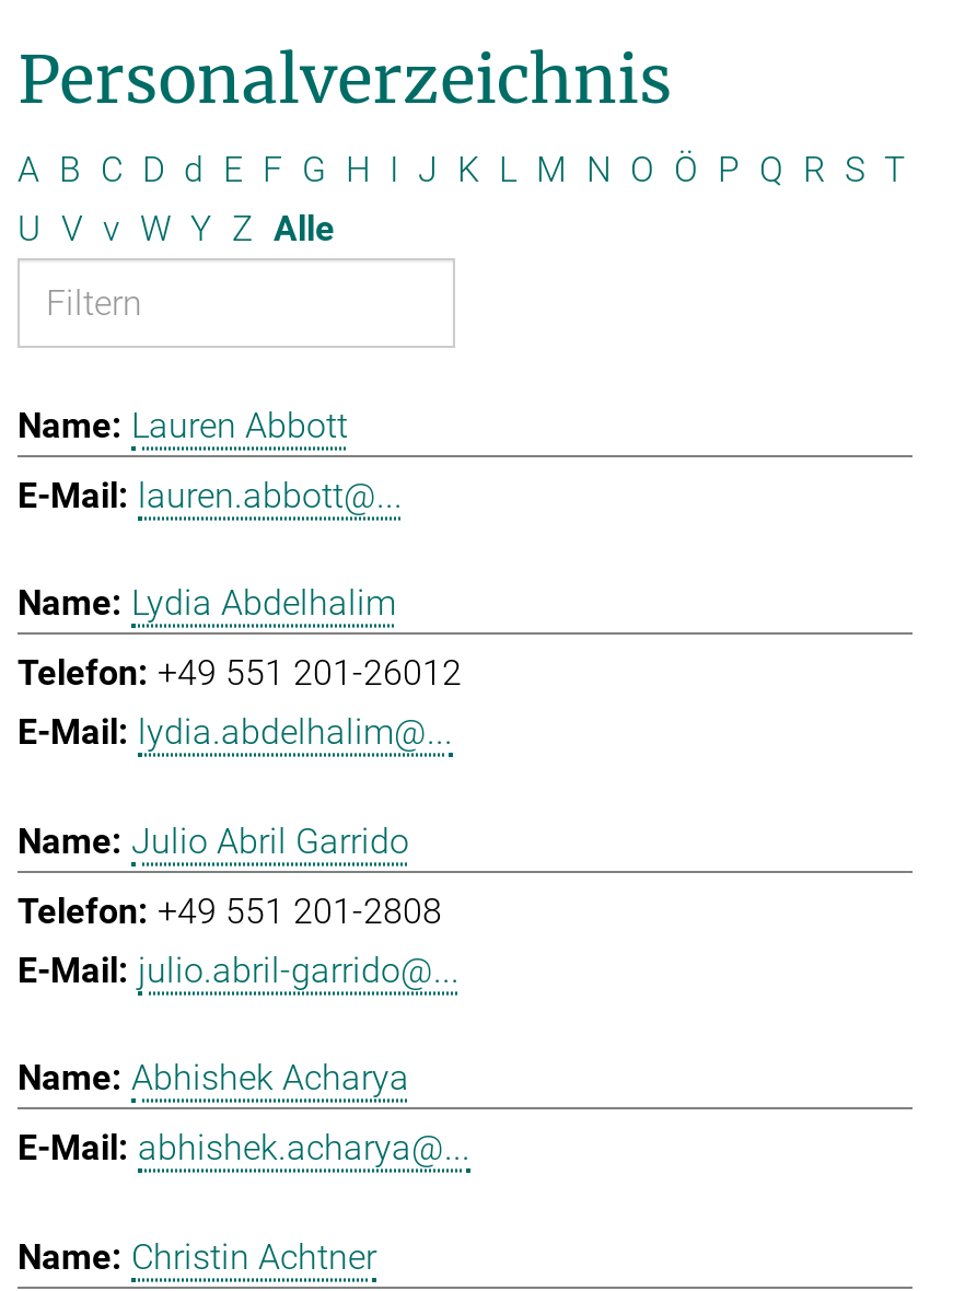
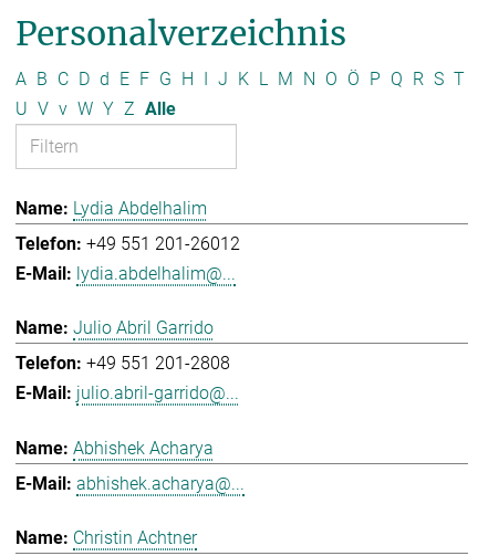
- Lauren Abbott
- lauren.abbott@...
